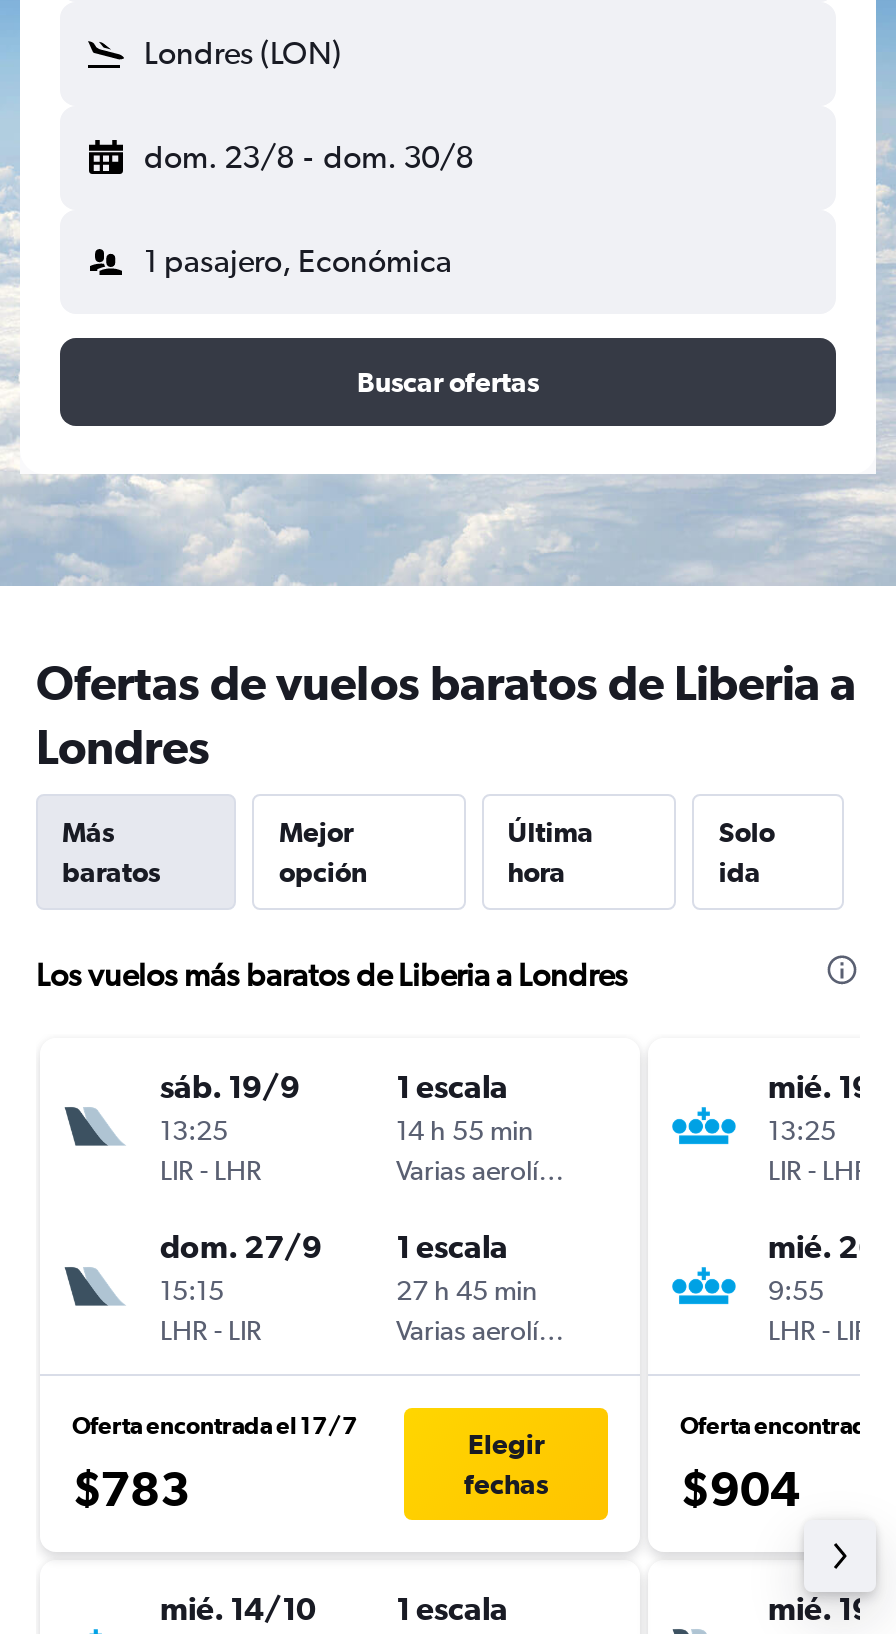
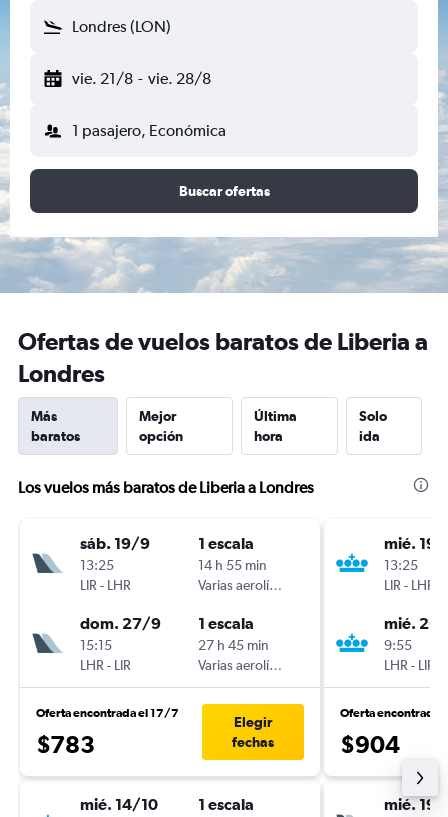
- dom. 23/8 - dom. 30/8
+ vie. 21/8 - vie. 28/8
